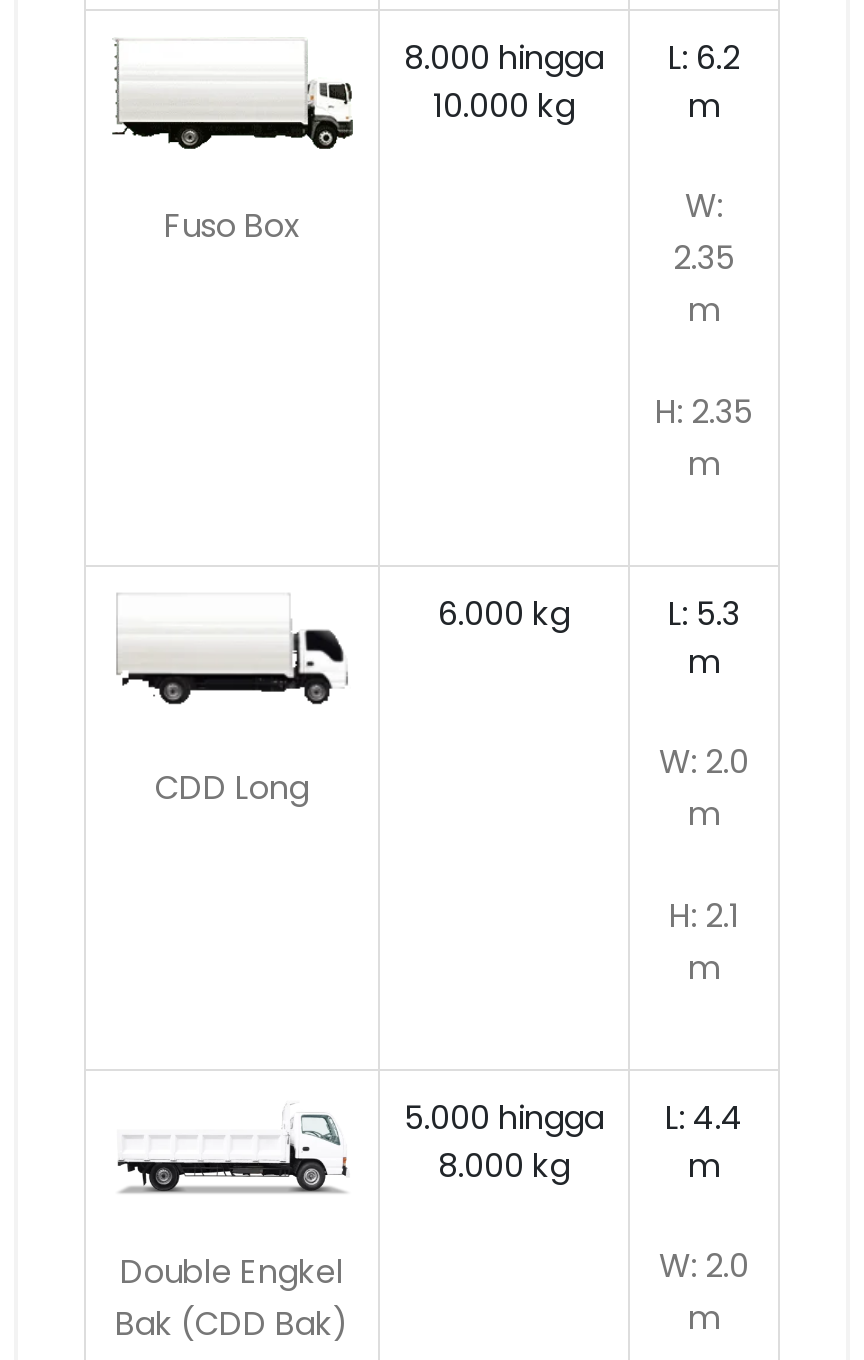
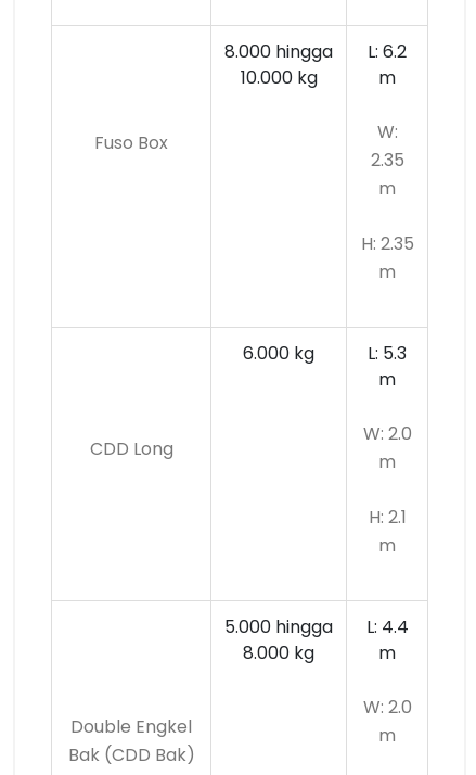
- [image]

- [image]

- [image]
